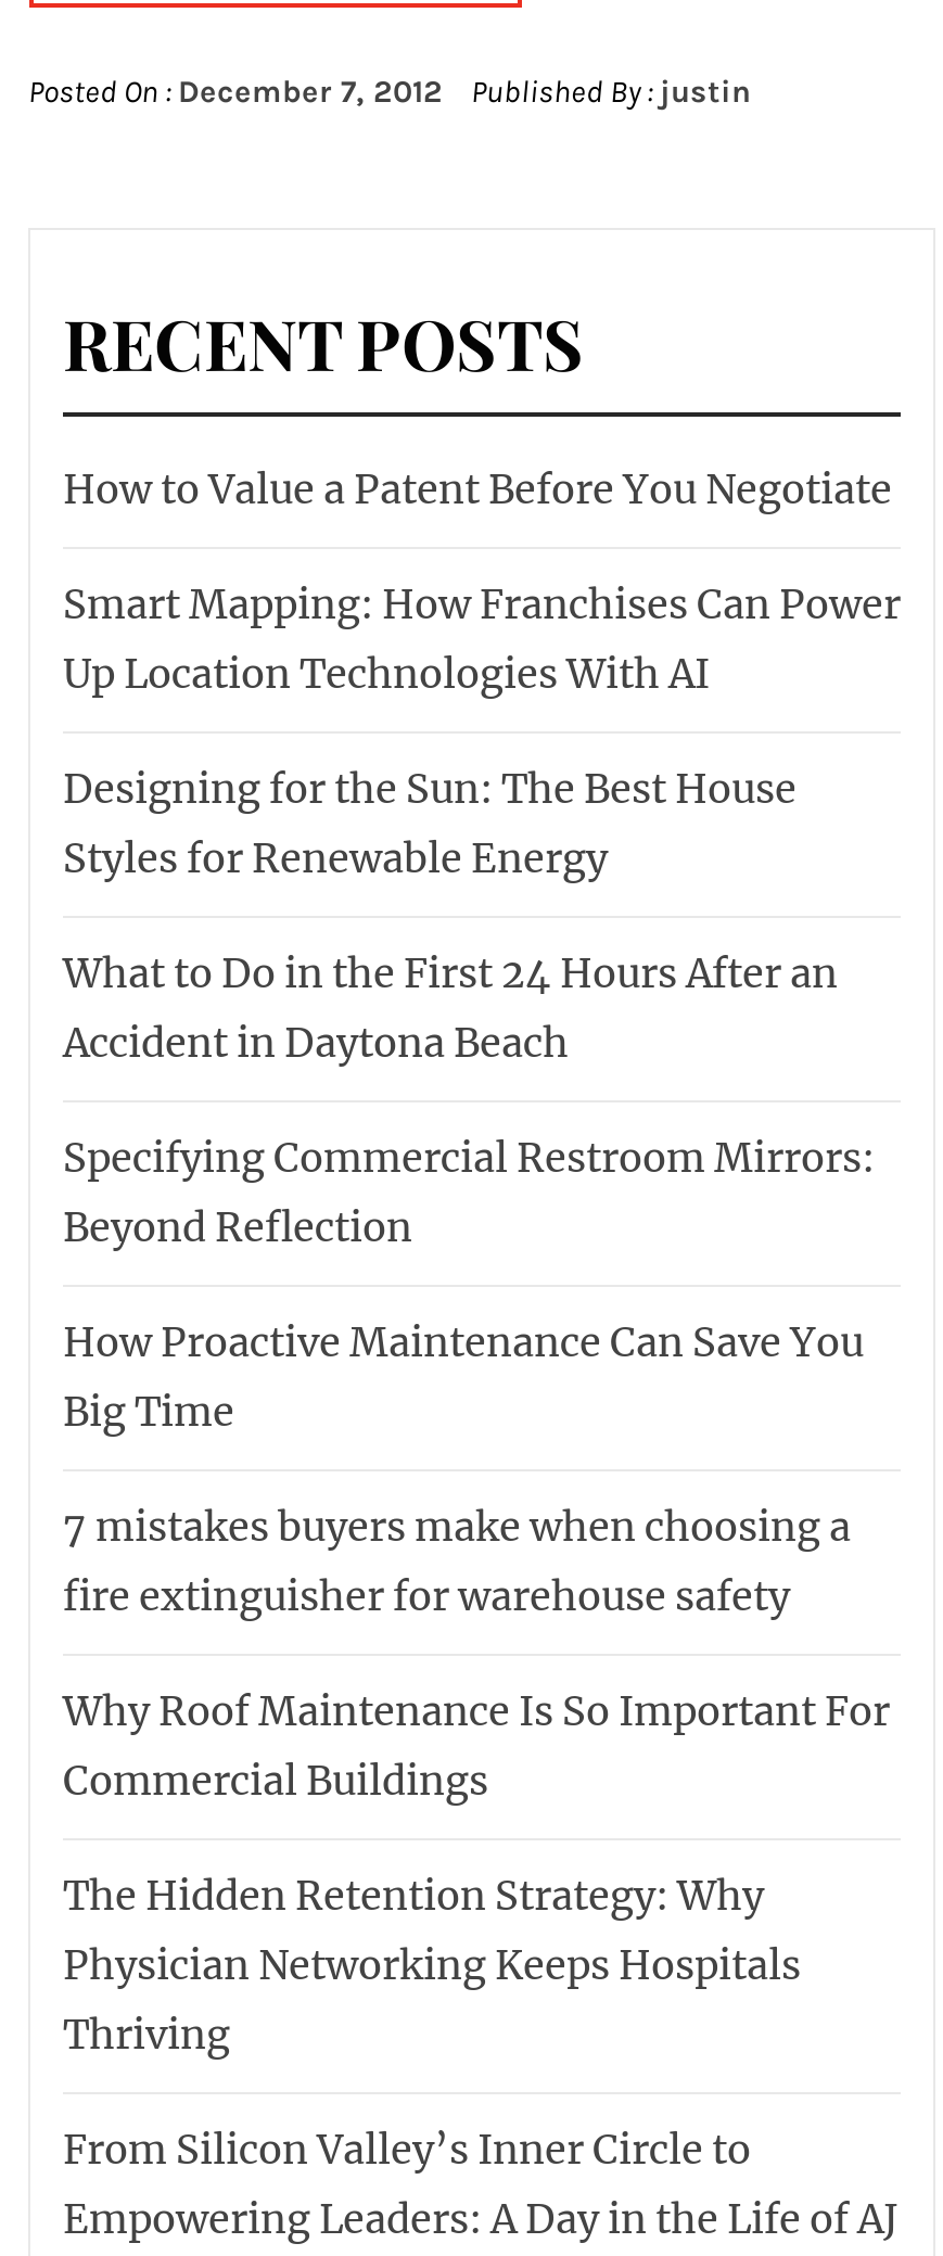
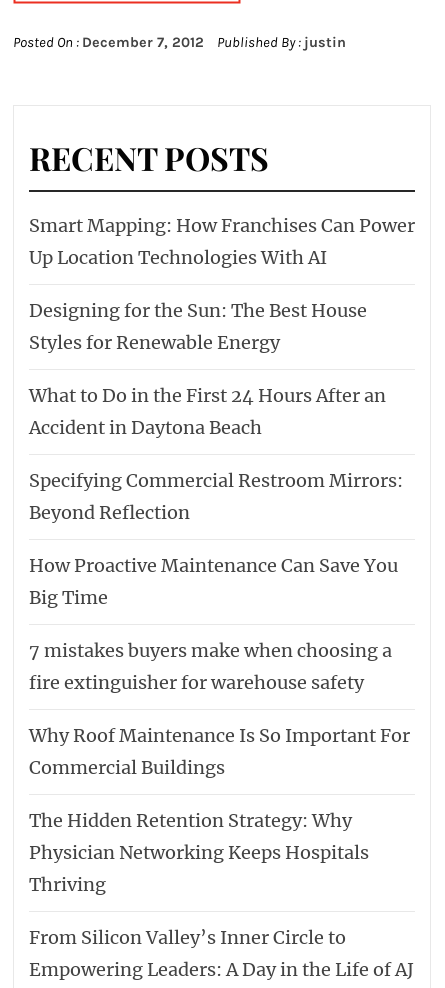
- How to Value a Patent Before You Negotiate
